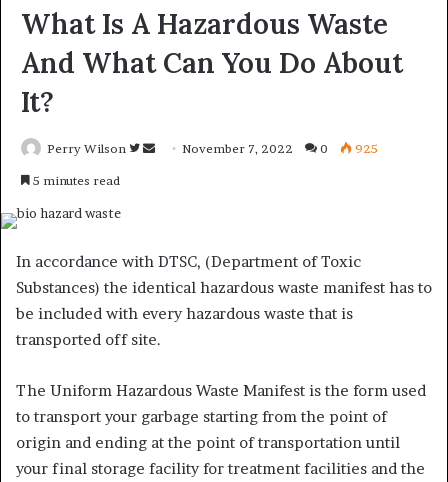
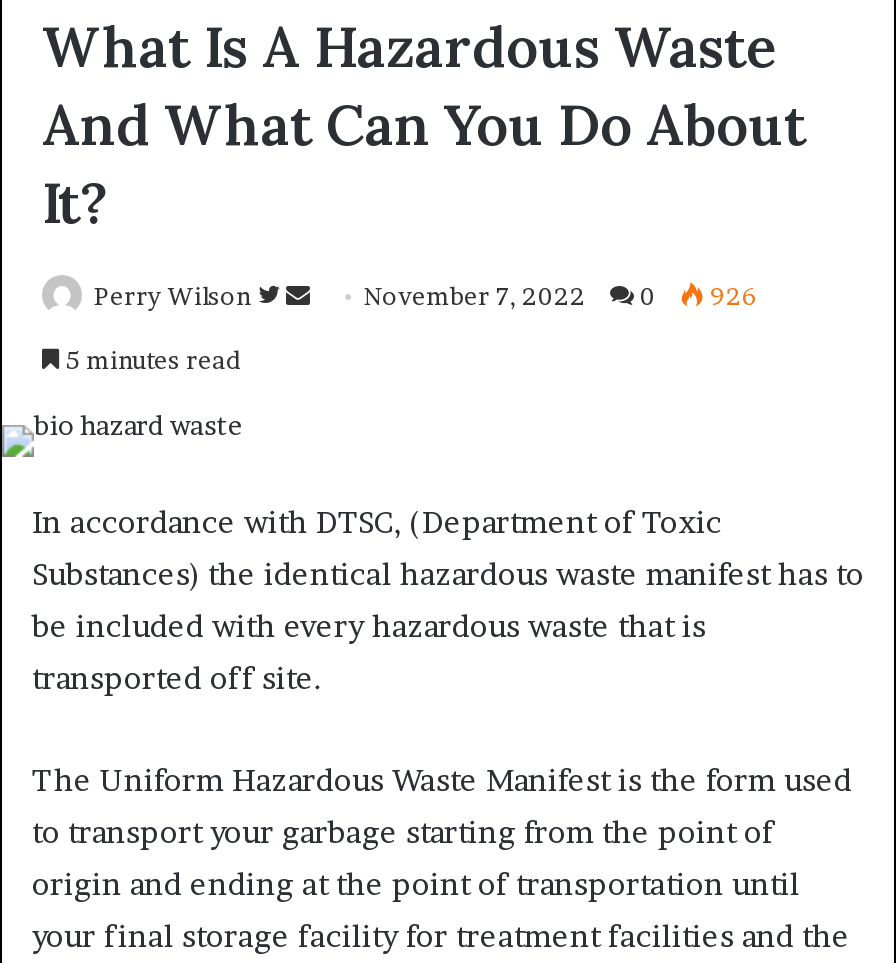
- 925
+ 926
